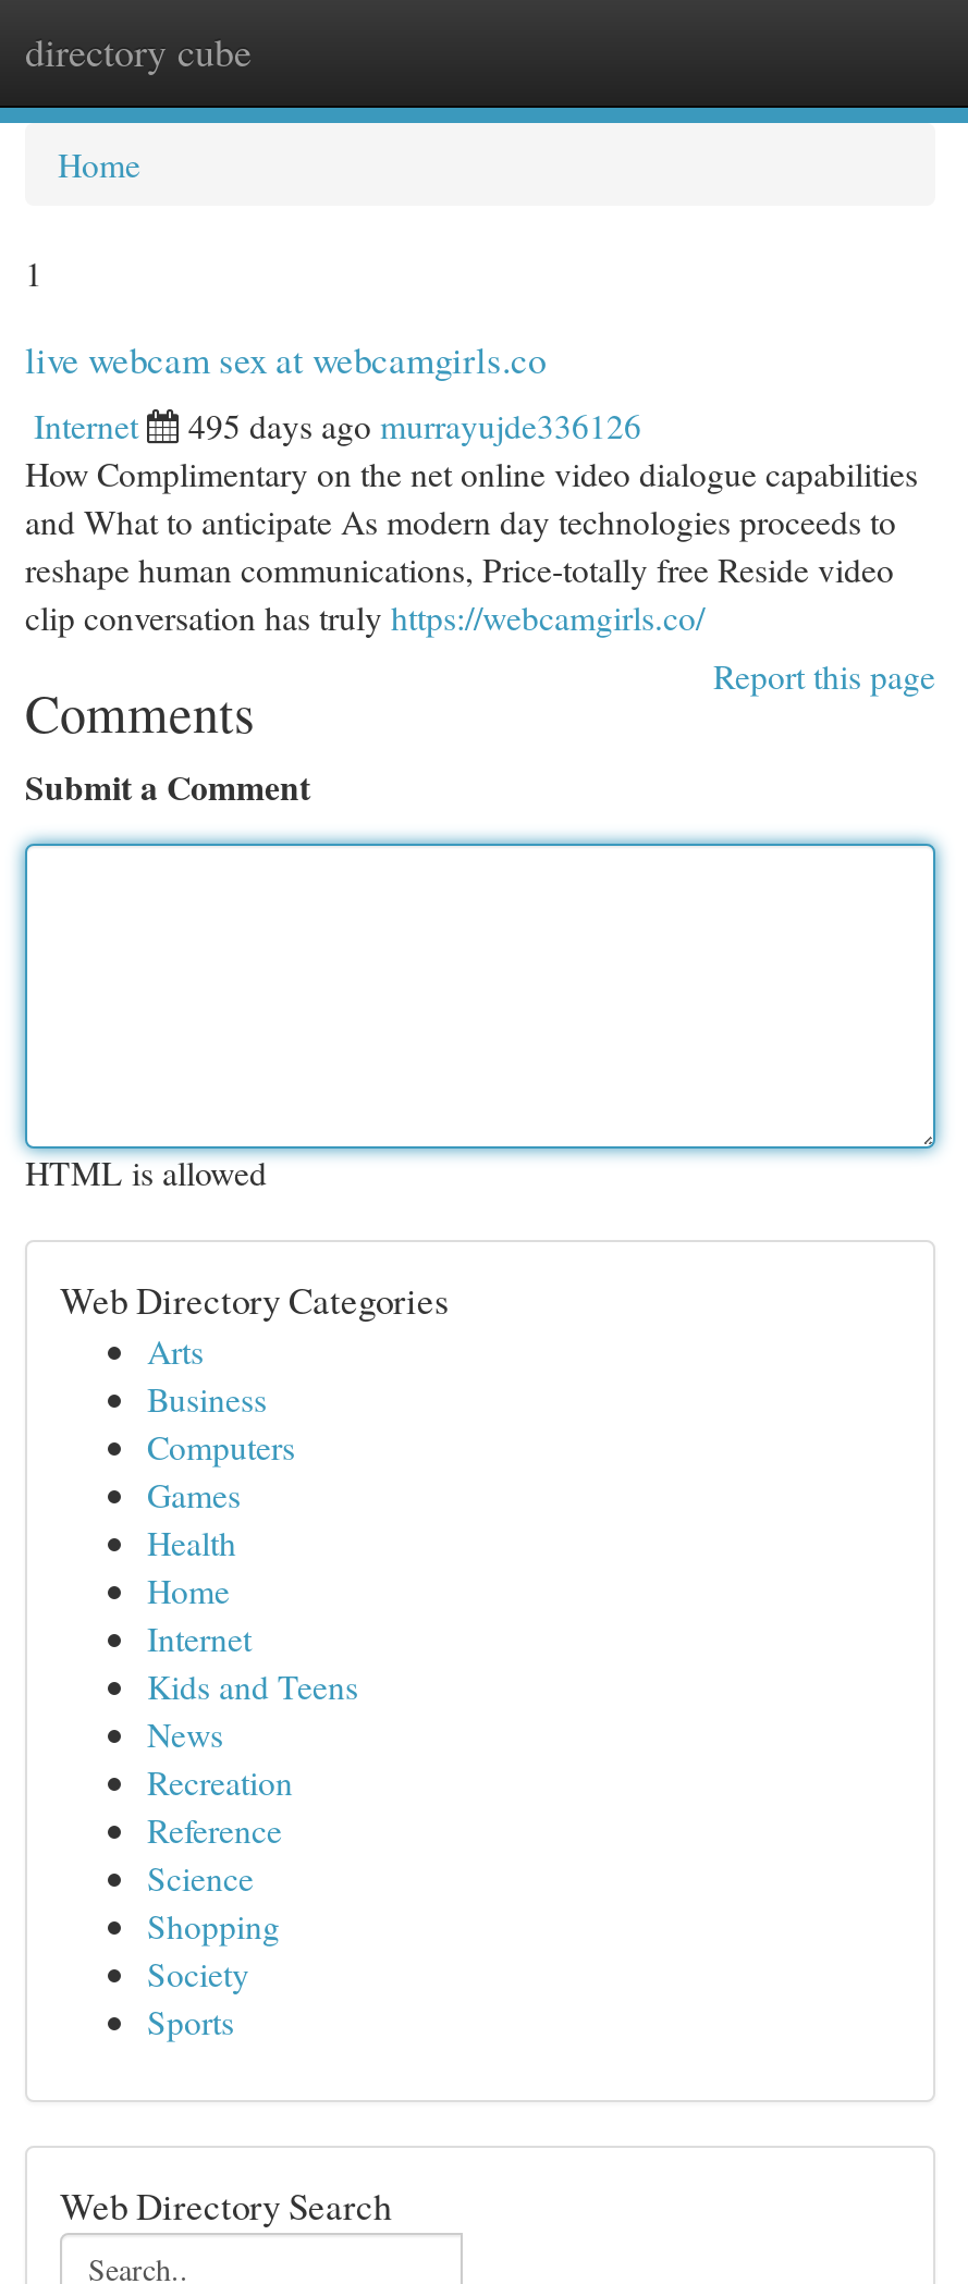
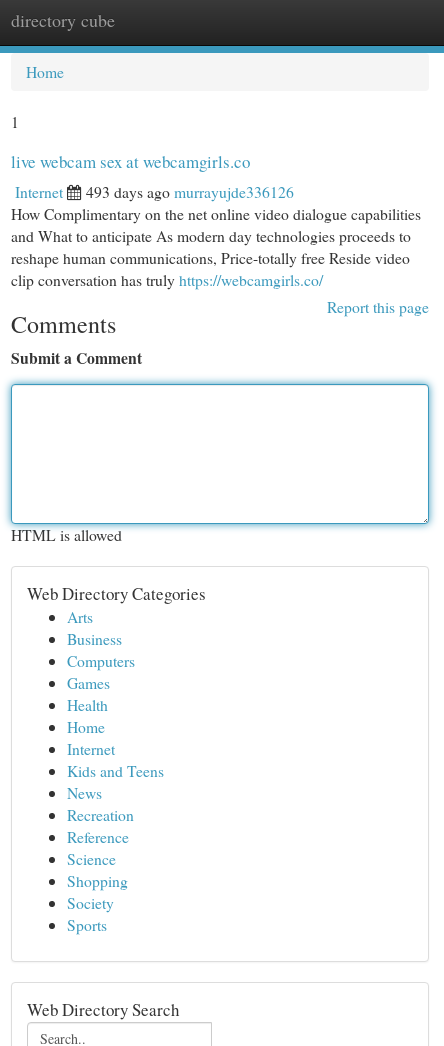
- 495 days ago murrayujde336126
+ 493 days ago murrayujde336126
